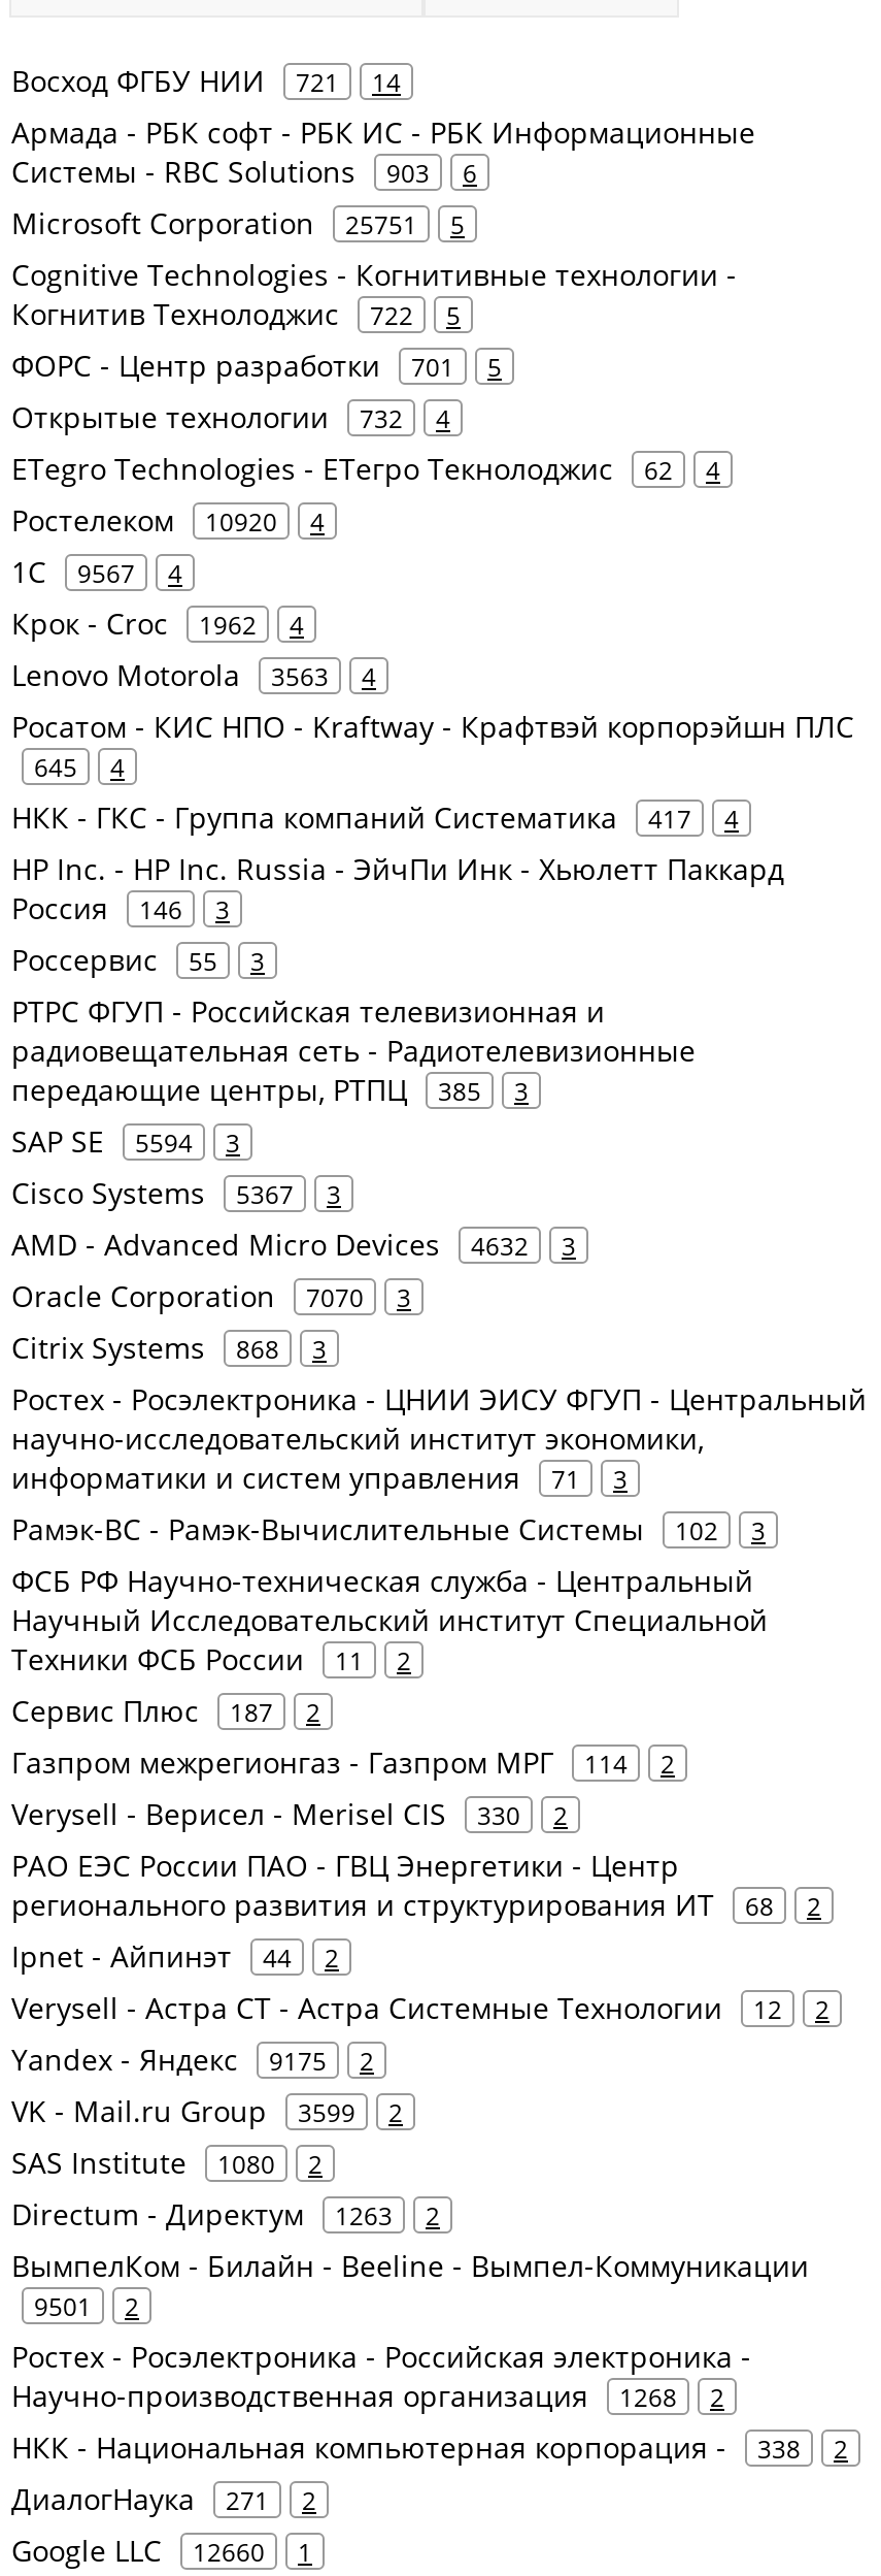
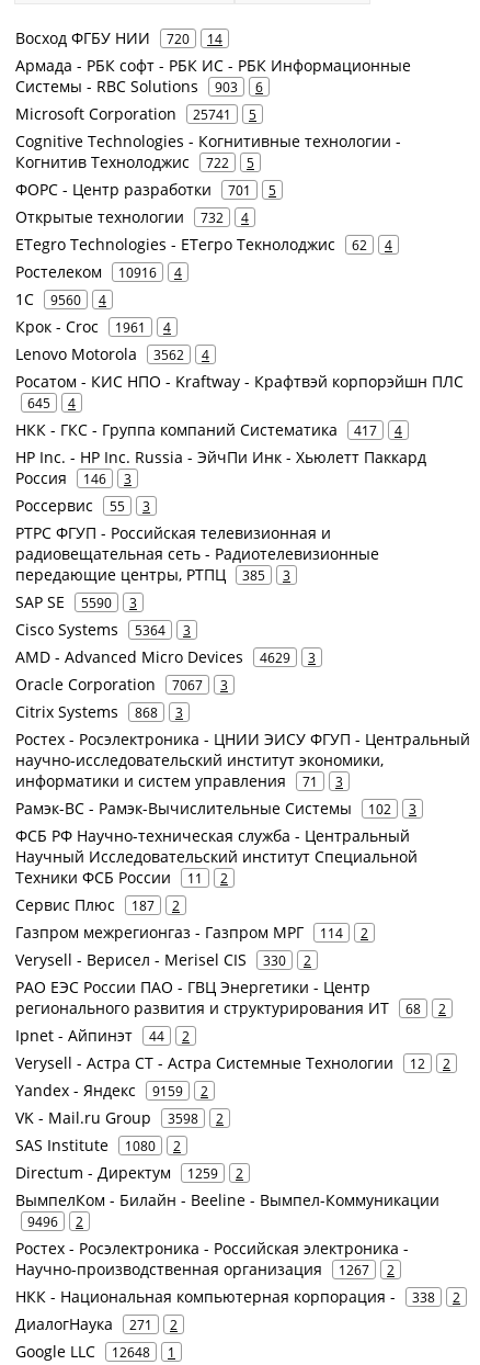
- Восход ФГБУ НИИ 721 14
+ Восход ФГБУ НИИ 720 14

- Microsoft Corporation 25751 5
+ Microsoft Corporation 25741 5

- Ростелеком 10920 4
+ Ростелеком 10916 4

- 1С 9567 4
+ 1С 9560 4

- Крок - Croc 1962 4
+ Крок - Croc 1961 4

- Lenovo Motorola 3563 4
+ Lenovo Motorola 3562 4

- SAP SE 5594 3
+ SAP SE 5590 3

- Cisco Systems 5367 3
+ Cisco Systems 5364 3

- AMD - Advanced Micro Devices 4632 3
+ AMD - Advanced Micro Devices 4629 3

- Oracle Corporation 7070 3
+ Oracle Corporation 7067 3

- Yandex - Яндекс 9175 2
+ Yandex - Яндекс 9159 2

- VK - Mail.ru Group 3599 2
+ VK - Mail.ru Group 3598 2

- Directum - Директум 1263 2
+ Directum - Директум 1259 2

- 9501 2
+ 9496 2

- Научно-производственная организация 1268 2
+ Научно-производственная организация 1267 2

- Google LLC 12660 1
+ Google LLC 12648 1
